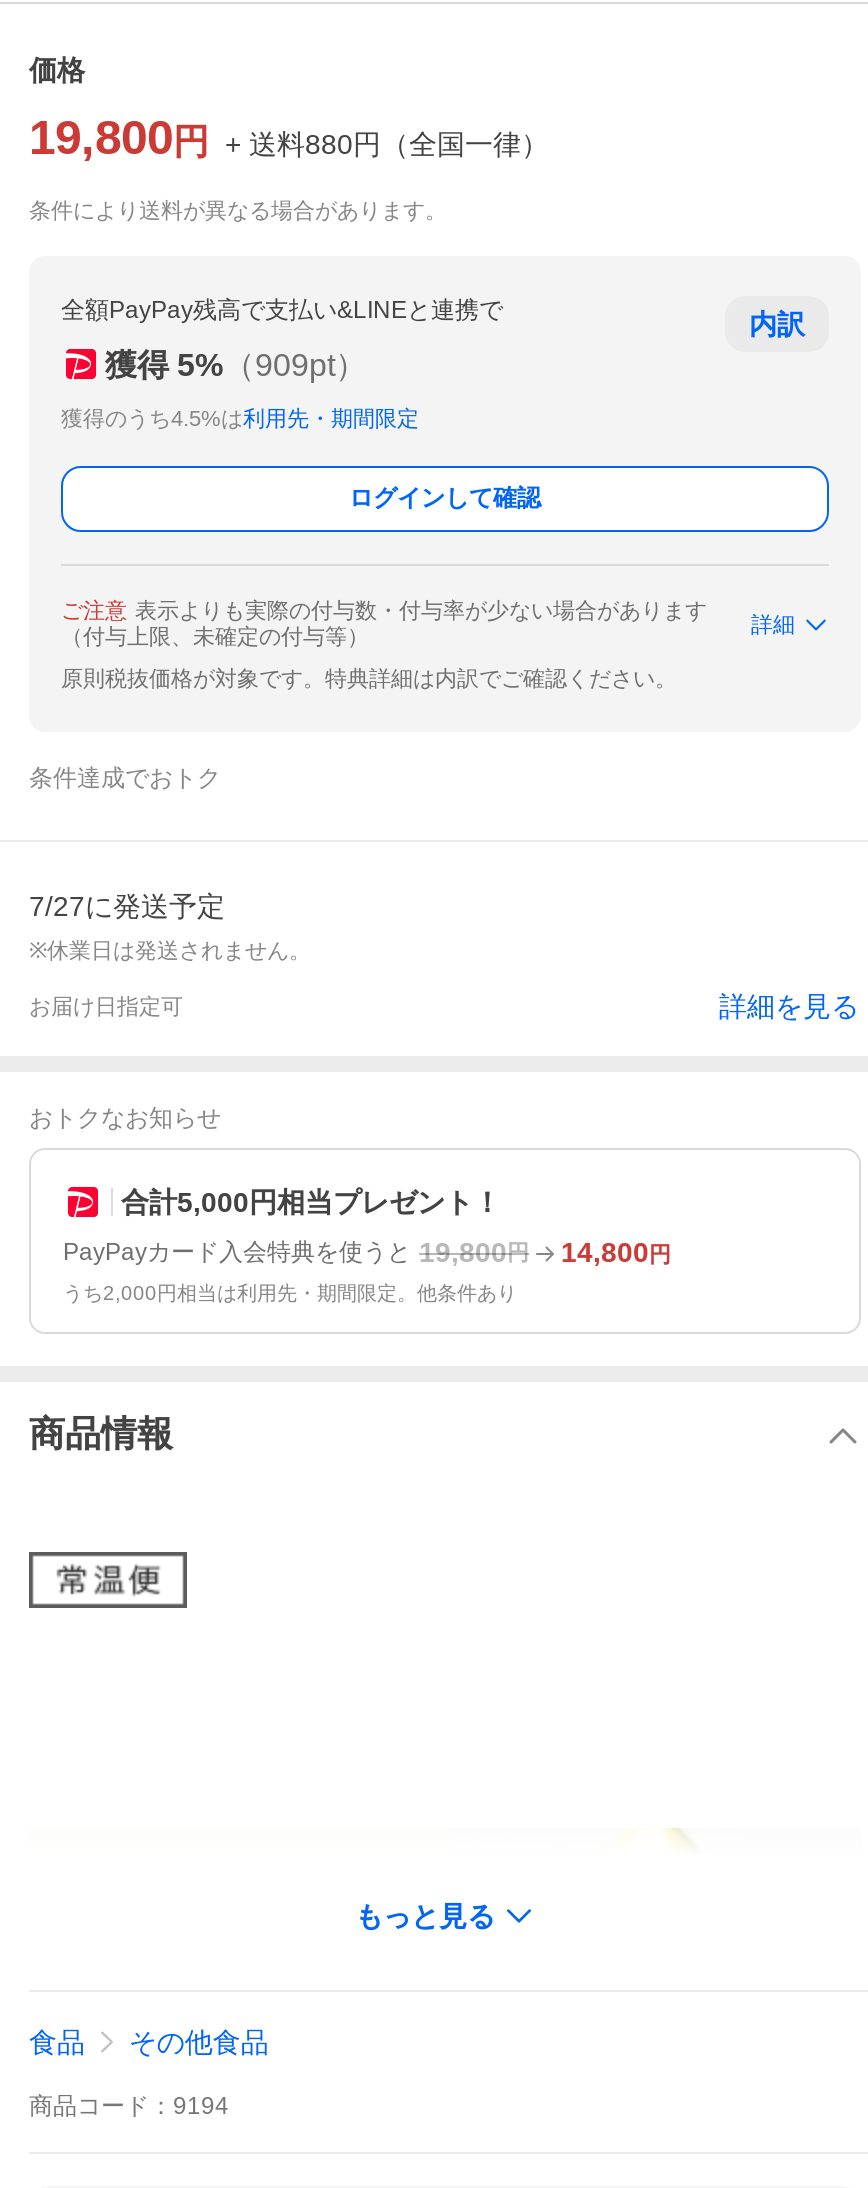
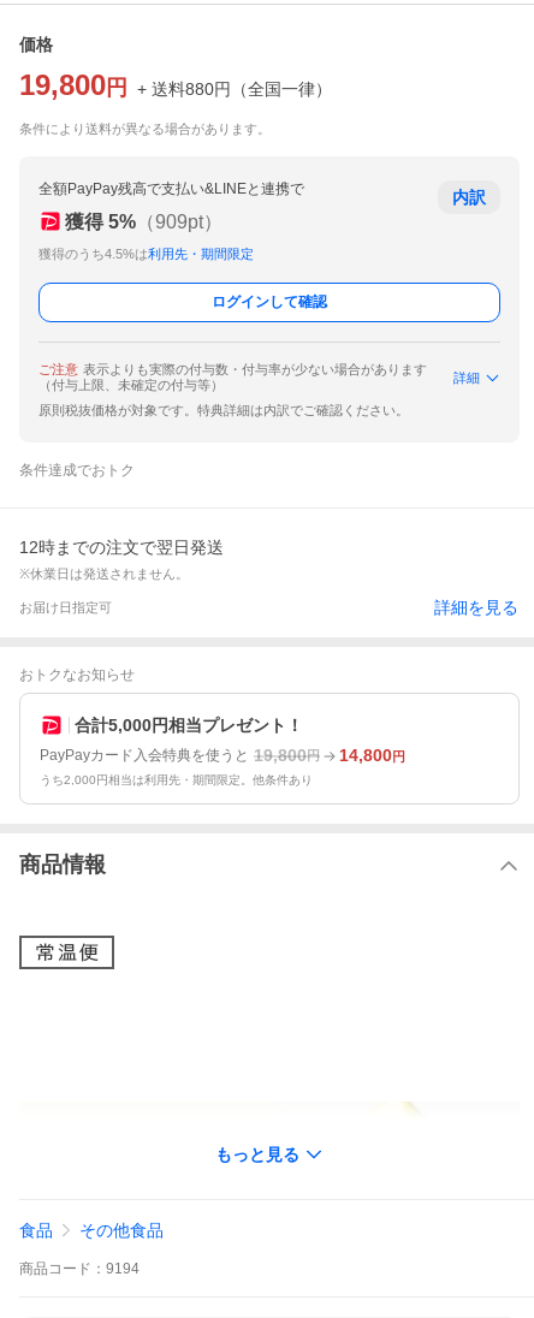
- 7/27に発送予定
+ 12時までの注文で翌日発送
